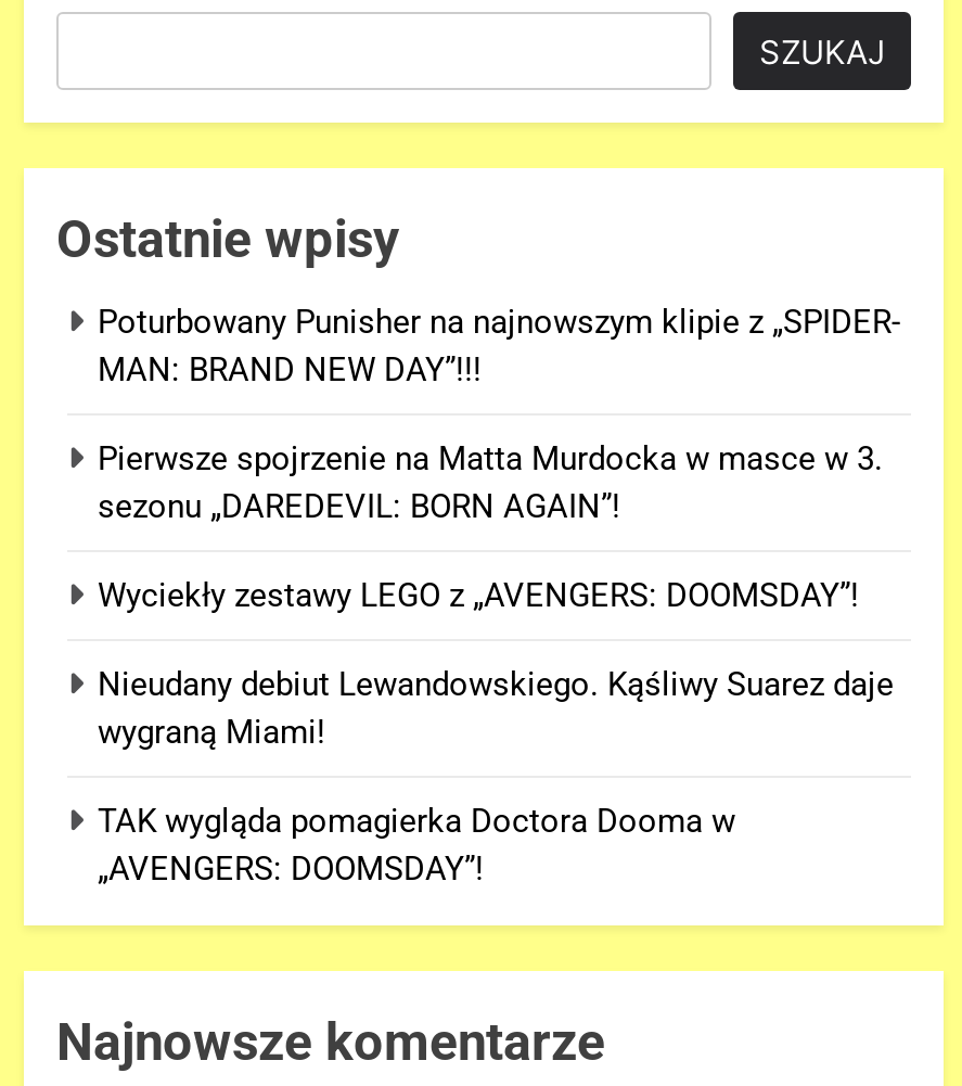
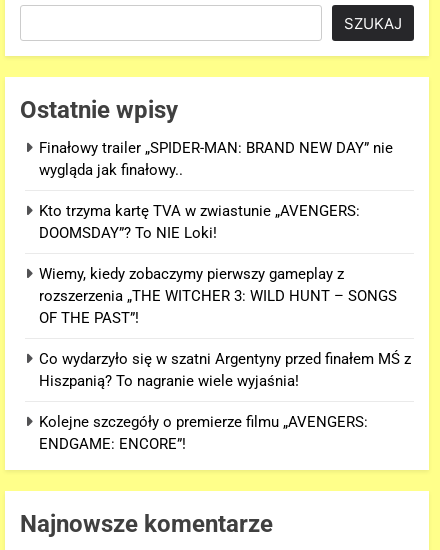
- Poturbowany Punisher na najnowszym klipie z „SPIDER-
- MAN: BRAND NEW DAY”!!!
+ Finałowy trailer „SPIDER-MAN: BRAND NEW DAY” nie
+ wygląda jak finałowy..

- Pierwsze spojrzenie na Matta Murdocka w masce w 3.
- sezonu „DAREDEVIL: BORN AGAIN”!
+ Kto trzyma kartę TVA w zwiastunie „AVENGERS:
+ DOOMSDAY”? To NIE Loki!

- Wyciekły zestawy LEGO z „AVENGERS: DOOMSDAY”!
+ Wiemy, kiedy zobaczymy pierwszy gameplay z
+ rozszerzenia „THE WITCHER 3: WILD HUNT – SONGS
+ OF THE PAST”!

- Nieudany debiut Lewandowskiego. Kąśliwy Suarez daje
- wygraną Miami!
+ Co wydarzyło się w szatni Argentyny przed finałem MŚ z
+ Hiszpanią? To nagranie wiele wyjaśnia!

- TAK wygląda pomagierka Doctora Dooma w
- „AVENGERS: DOOMSDAY”!
+ Kolejne szczegóły o premierze filmu „AVENGERS:
+ ENDGAME: ENCORE”!
